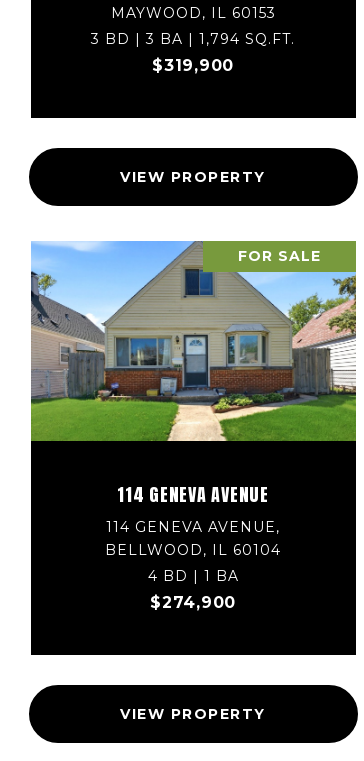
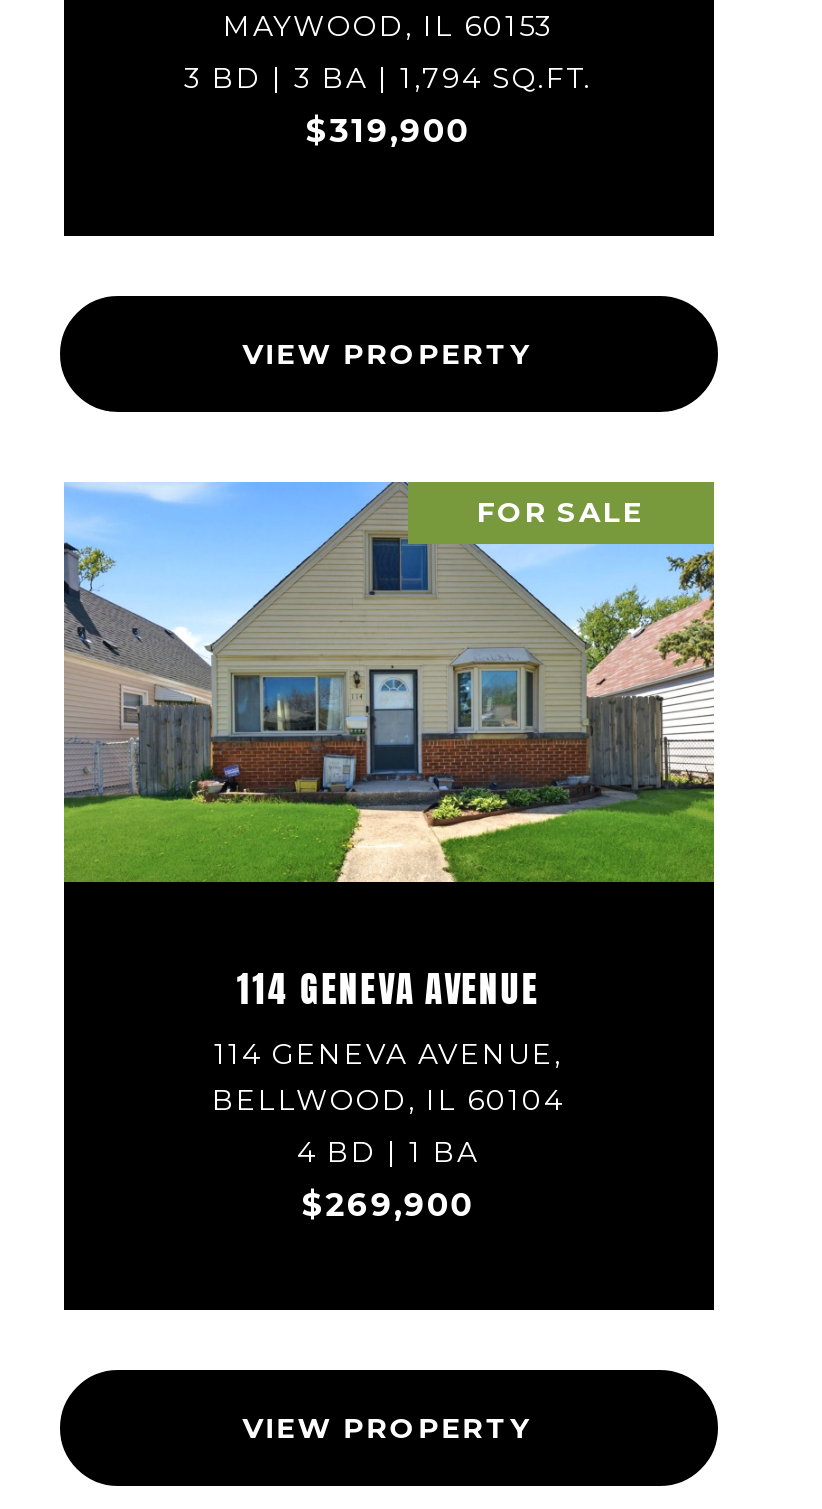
- $274,900
+ $269,900
